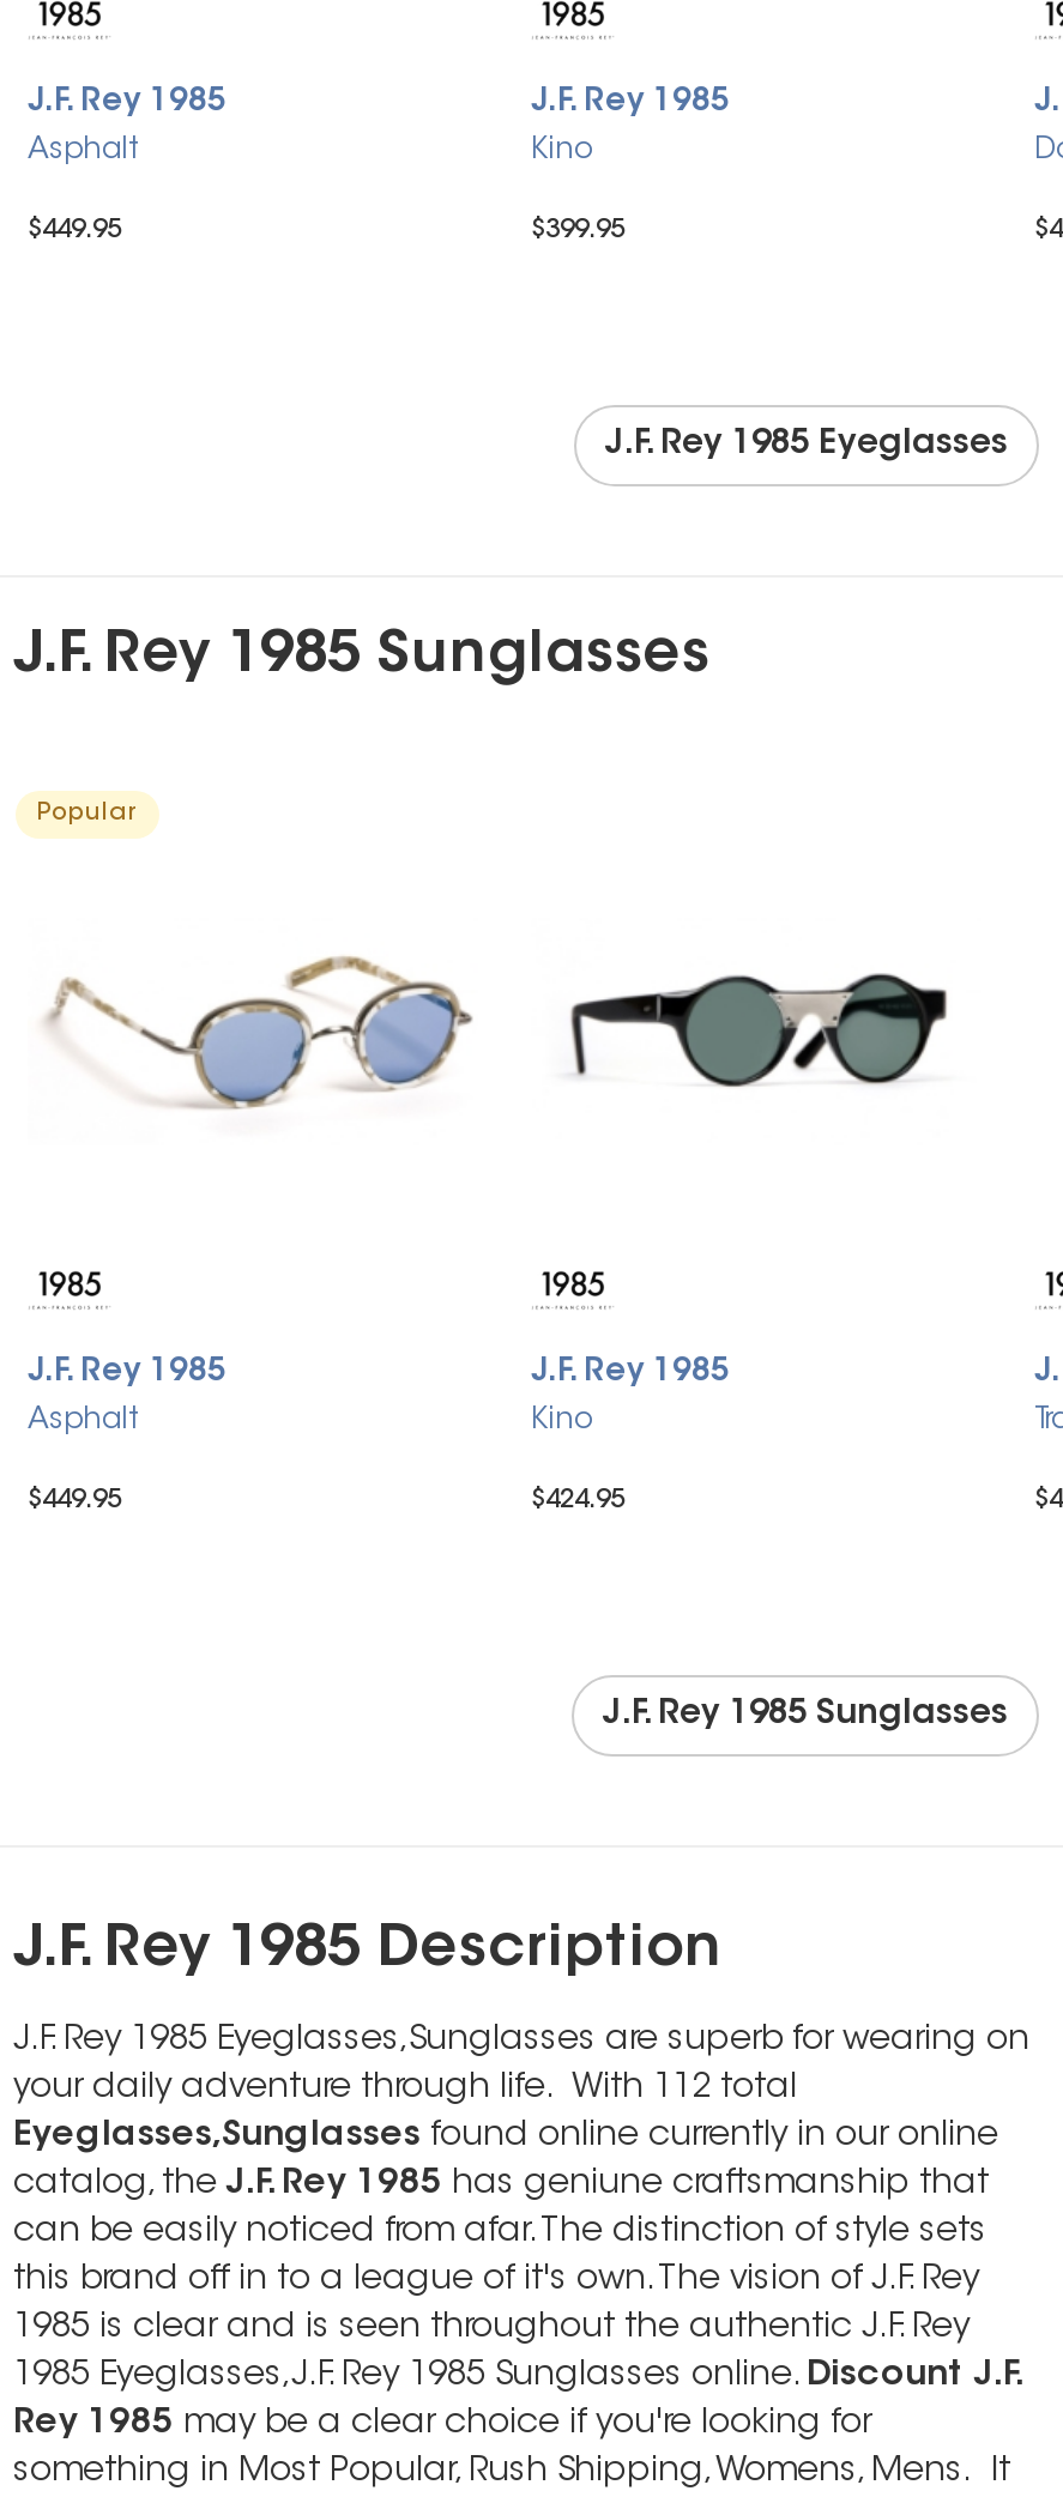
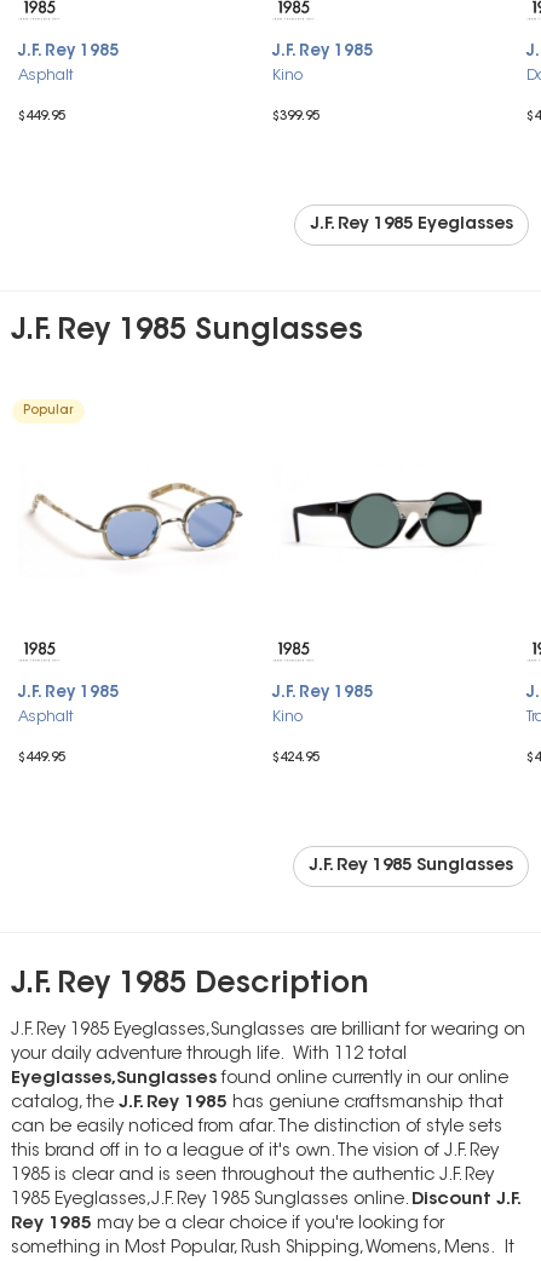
- J.F. Rey 1985 Eyeglasses,Sunglasses are superb for wearing on
+ J.F. Rey 1985 Eyeglasses,Sunglasses are brilliant for wearing on
